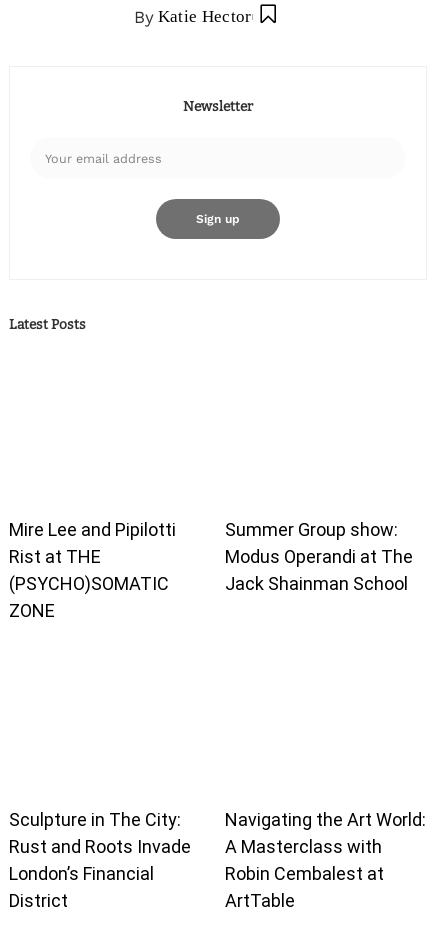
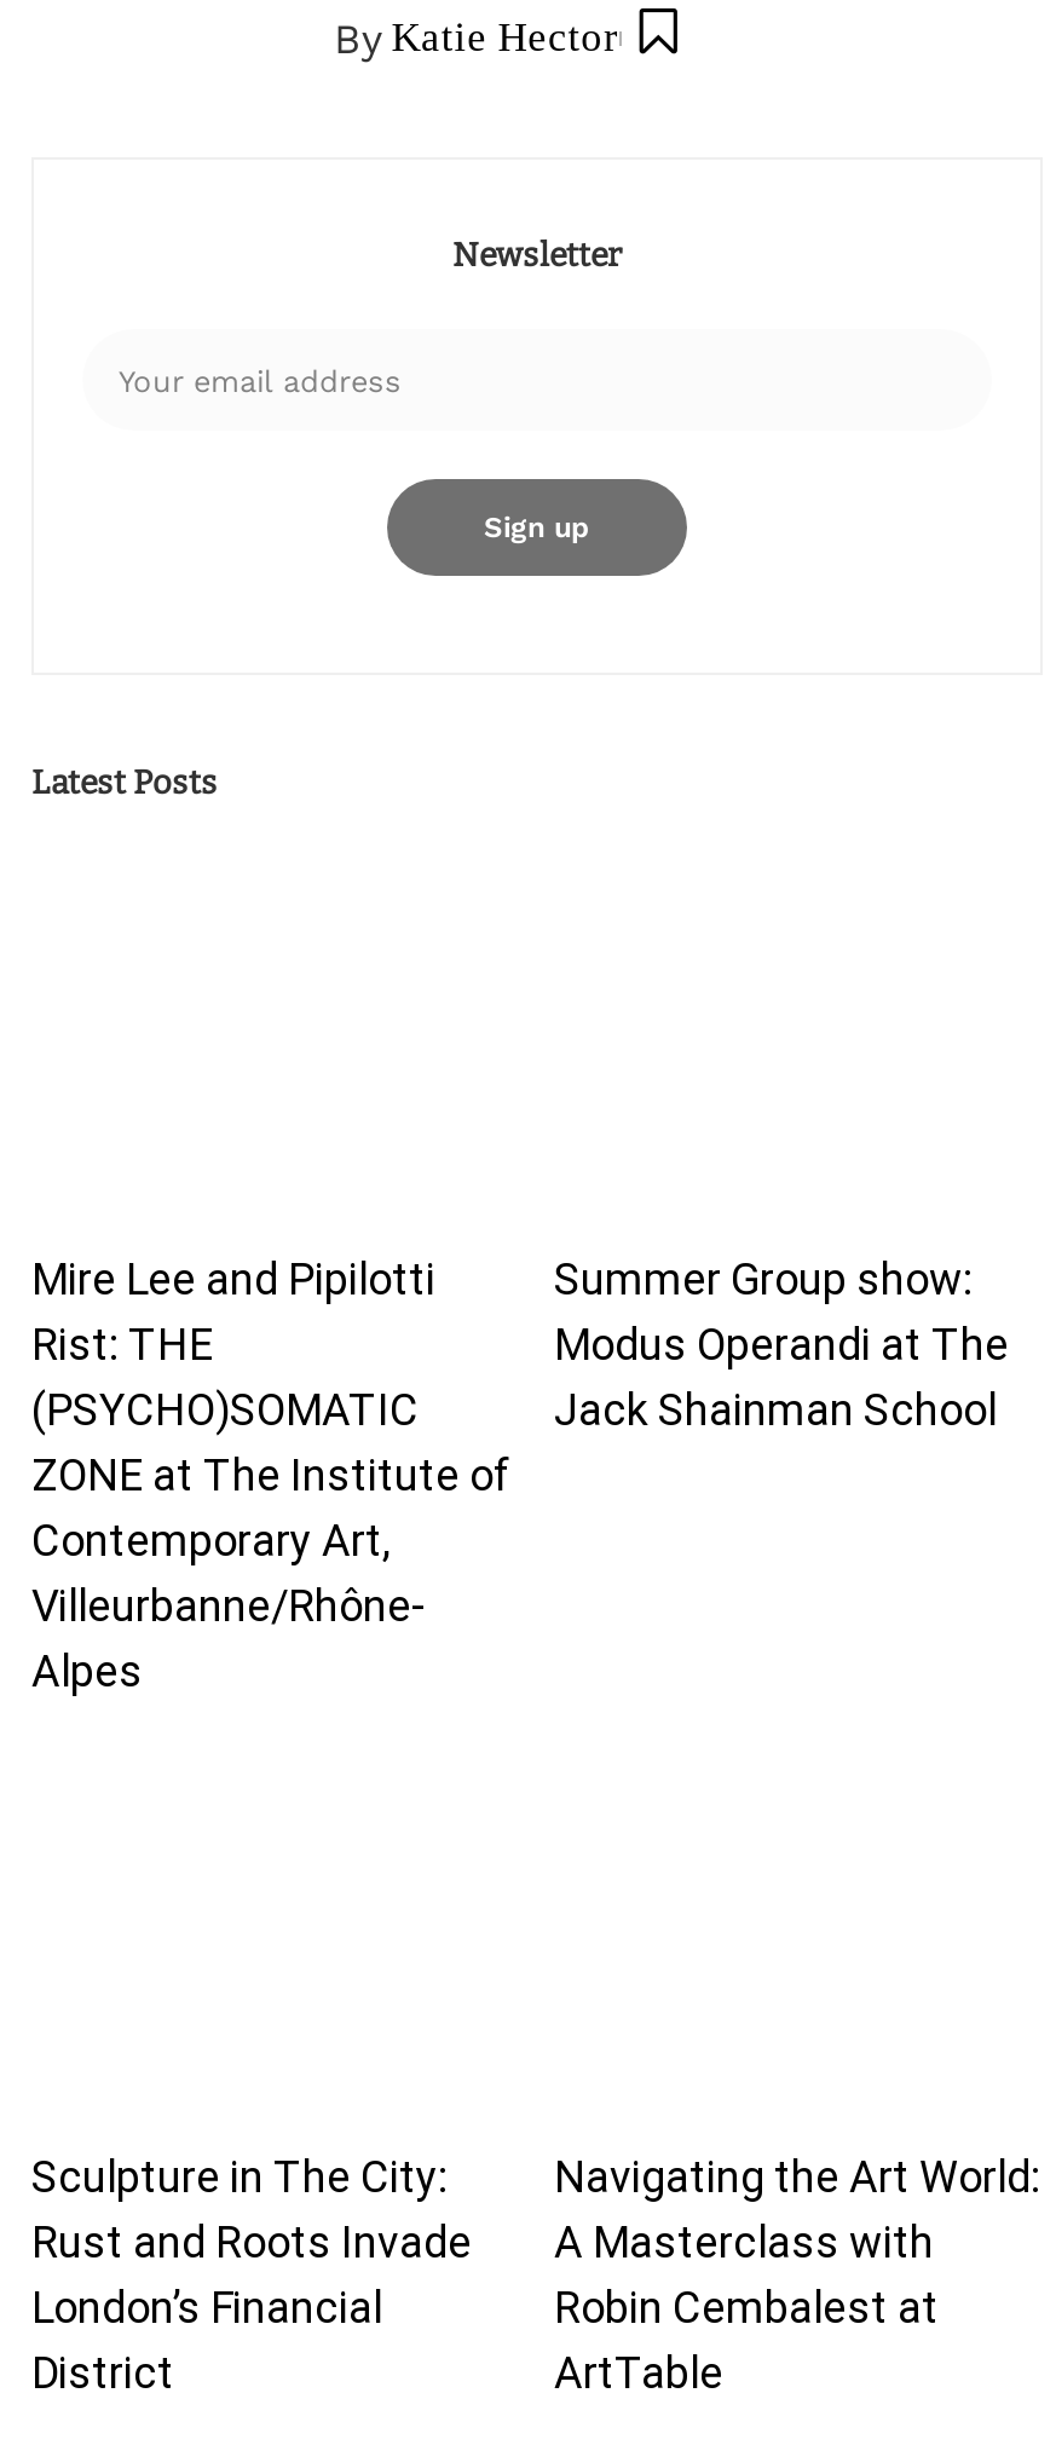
- Rist at THE
+ Rist: THE

- ZONE
+ ZONE at The Institute of
+ Contemporary Art,
+ Villeurbanne/Rhône-
+ Alpes
